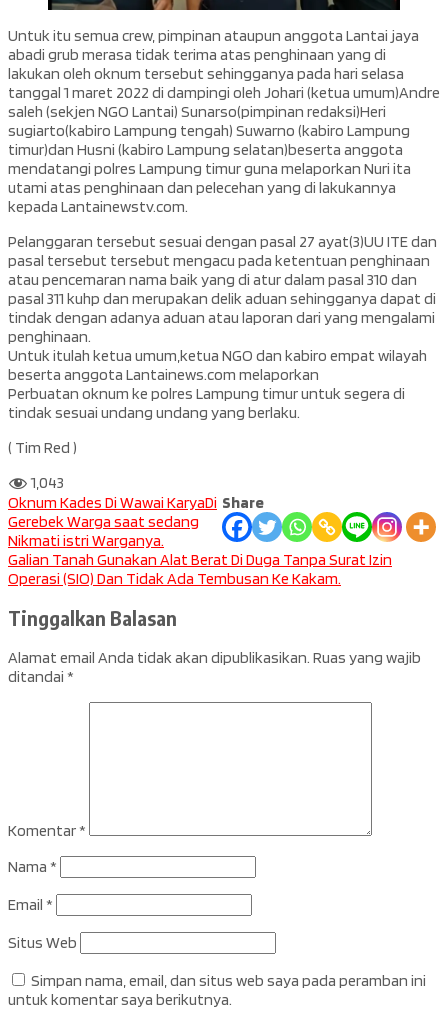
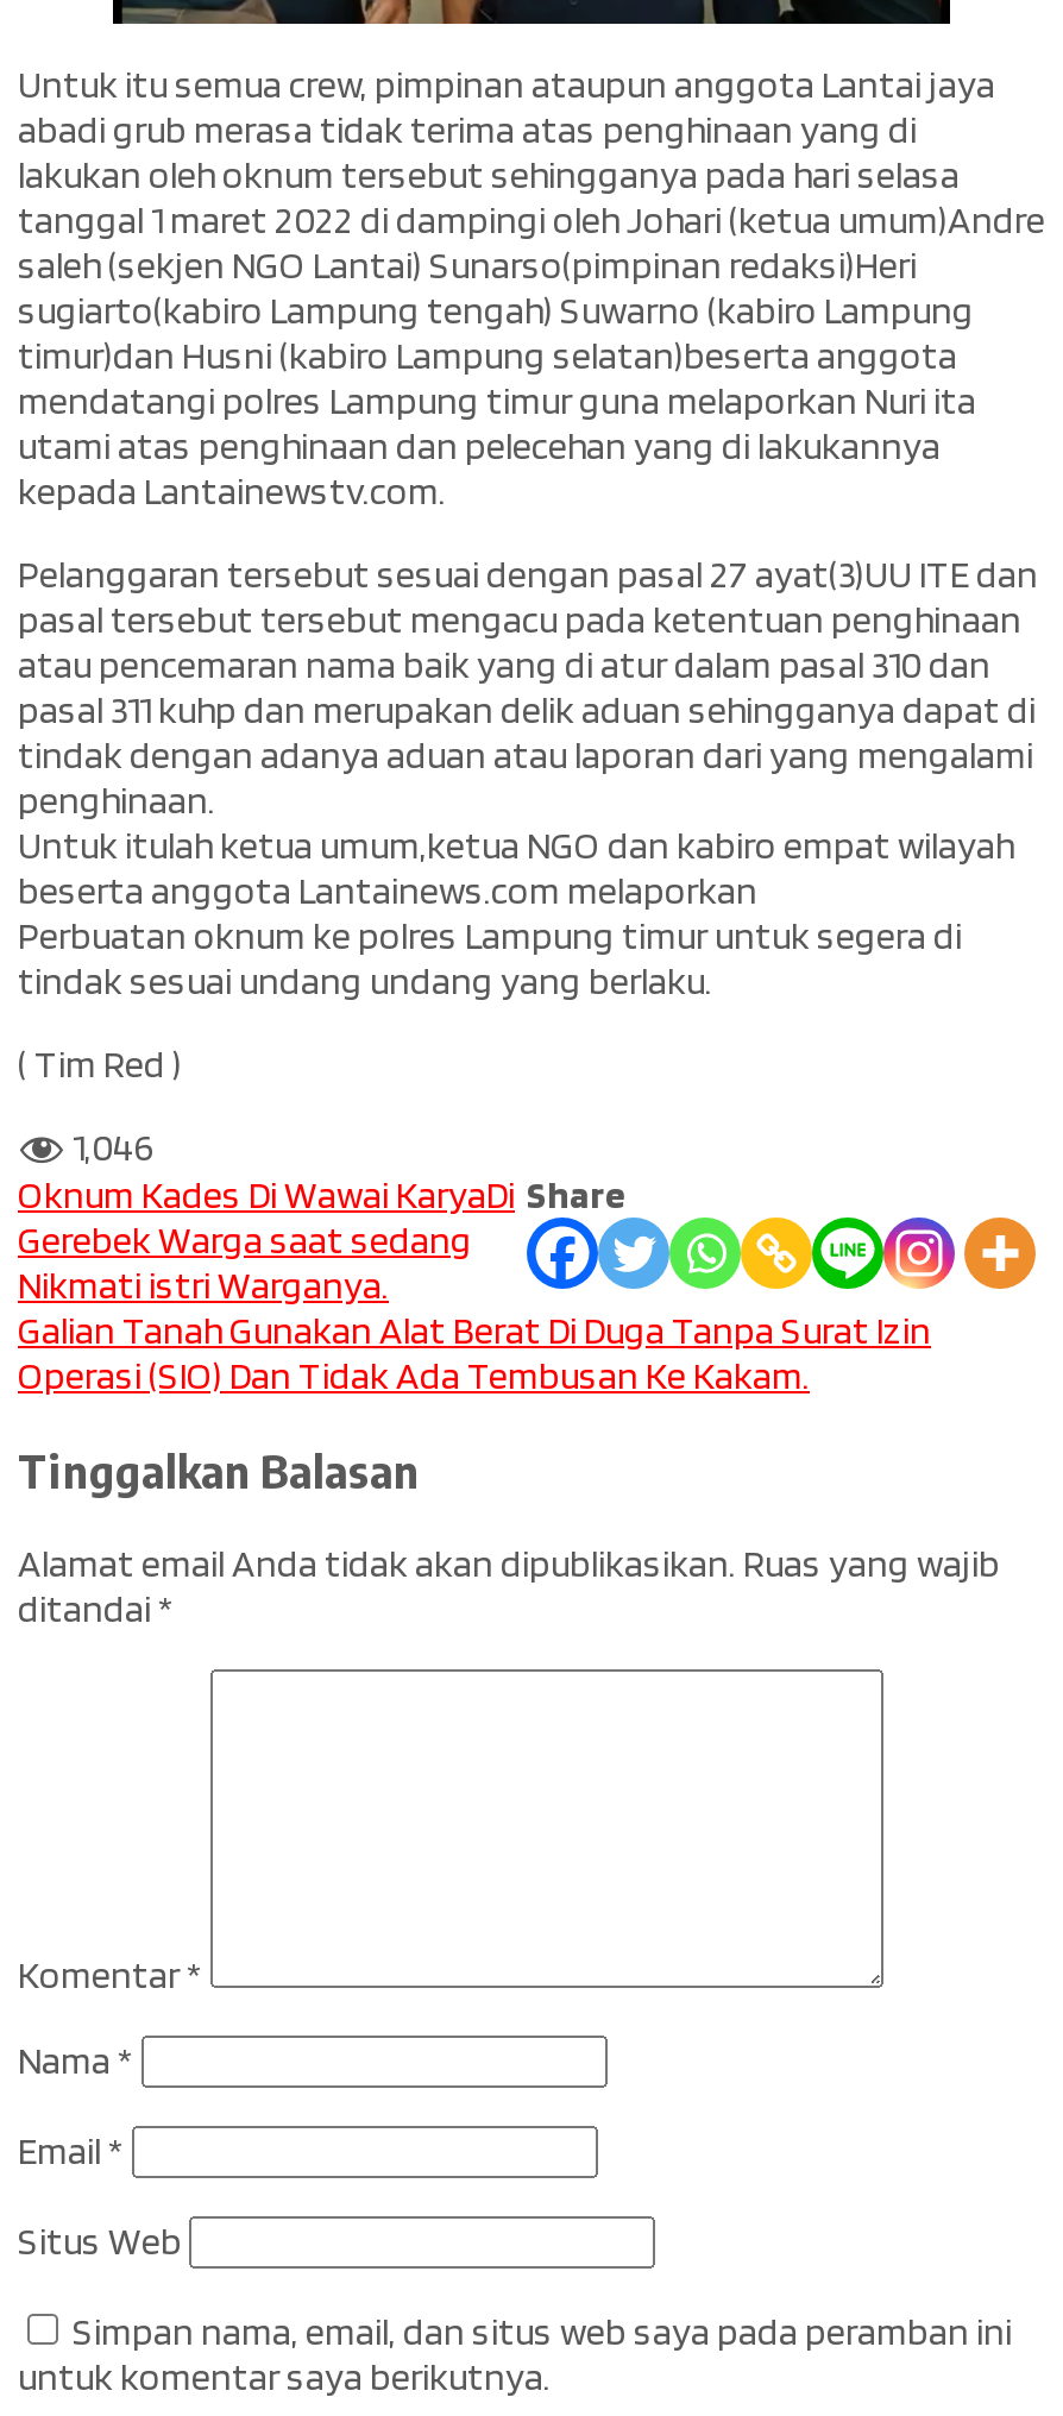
- 1,043
+ 1,046
